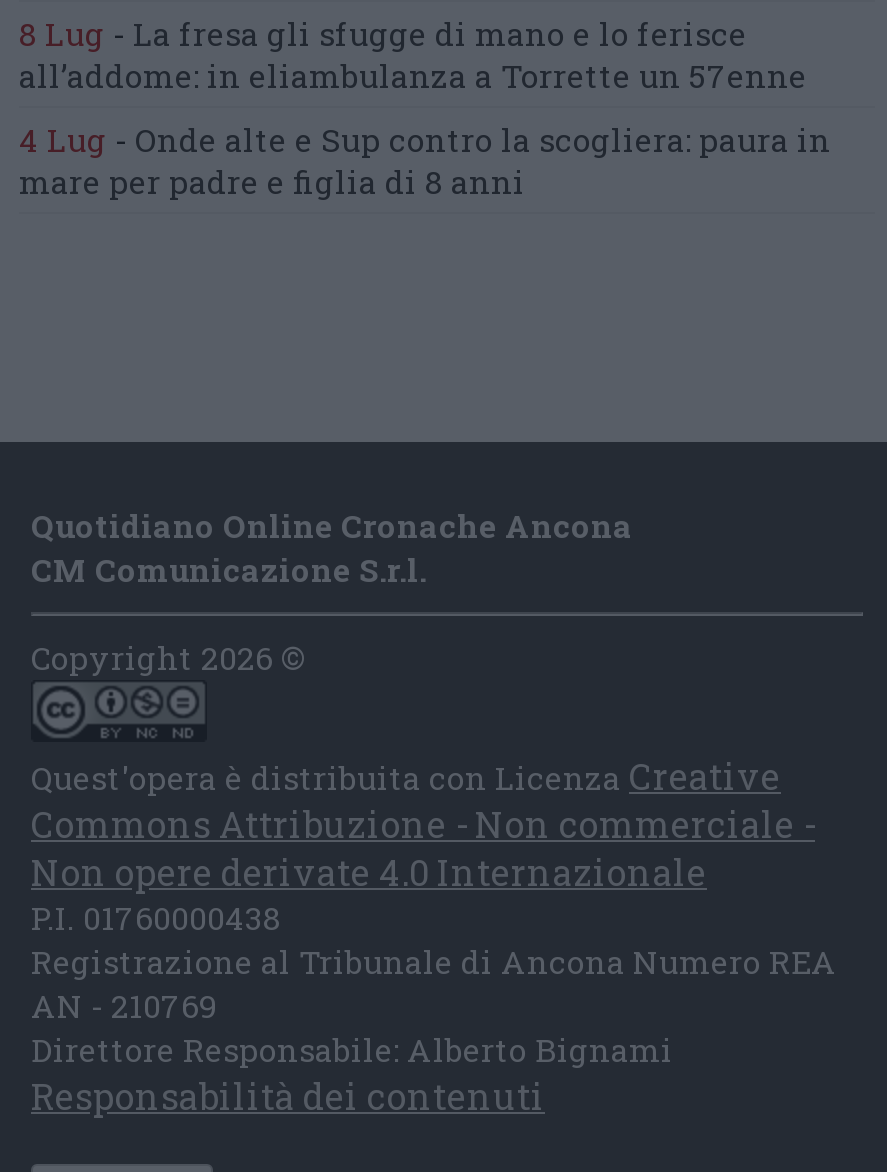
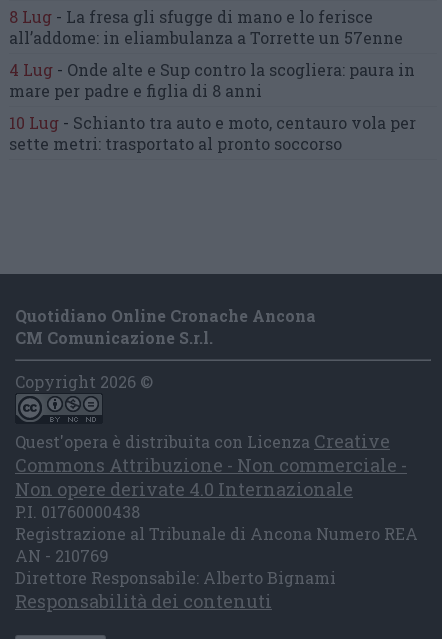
+ 10 Lug - Schianto tra auto e moto, centauro vola per
+ sette metri: trasportato al pronto soccorso
